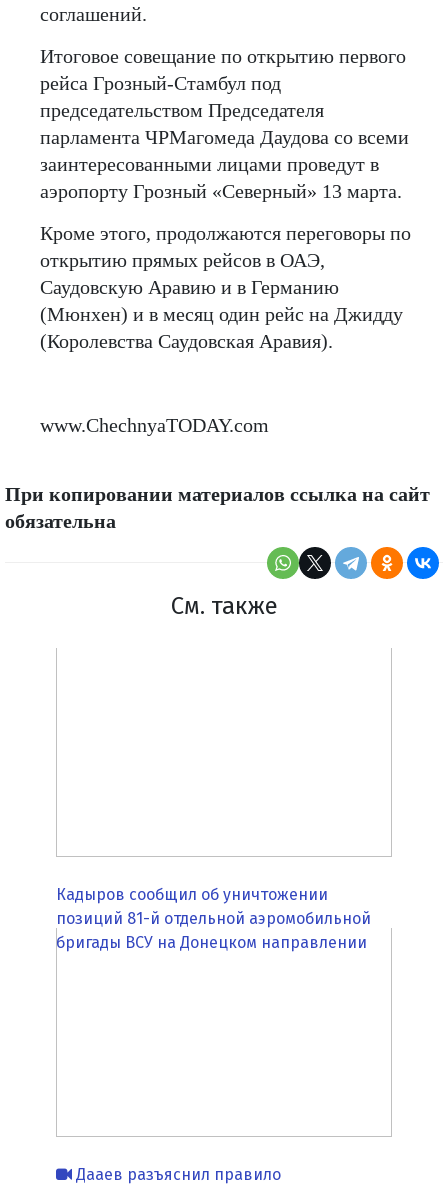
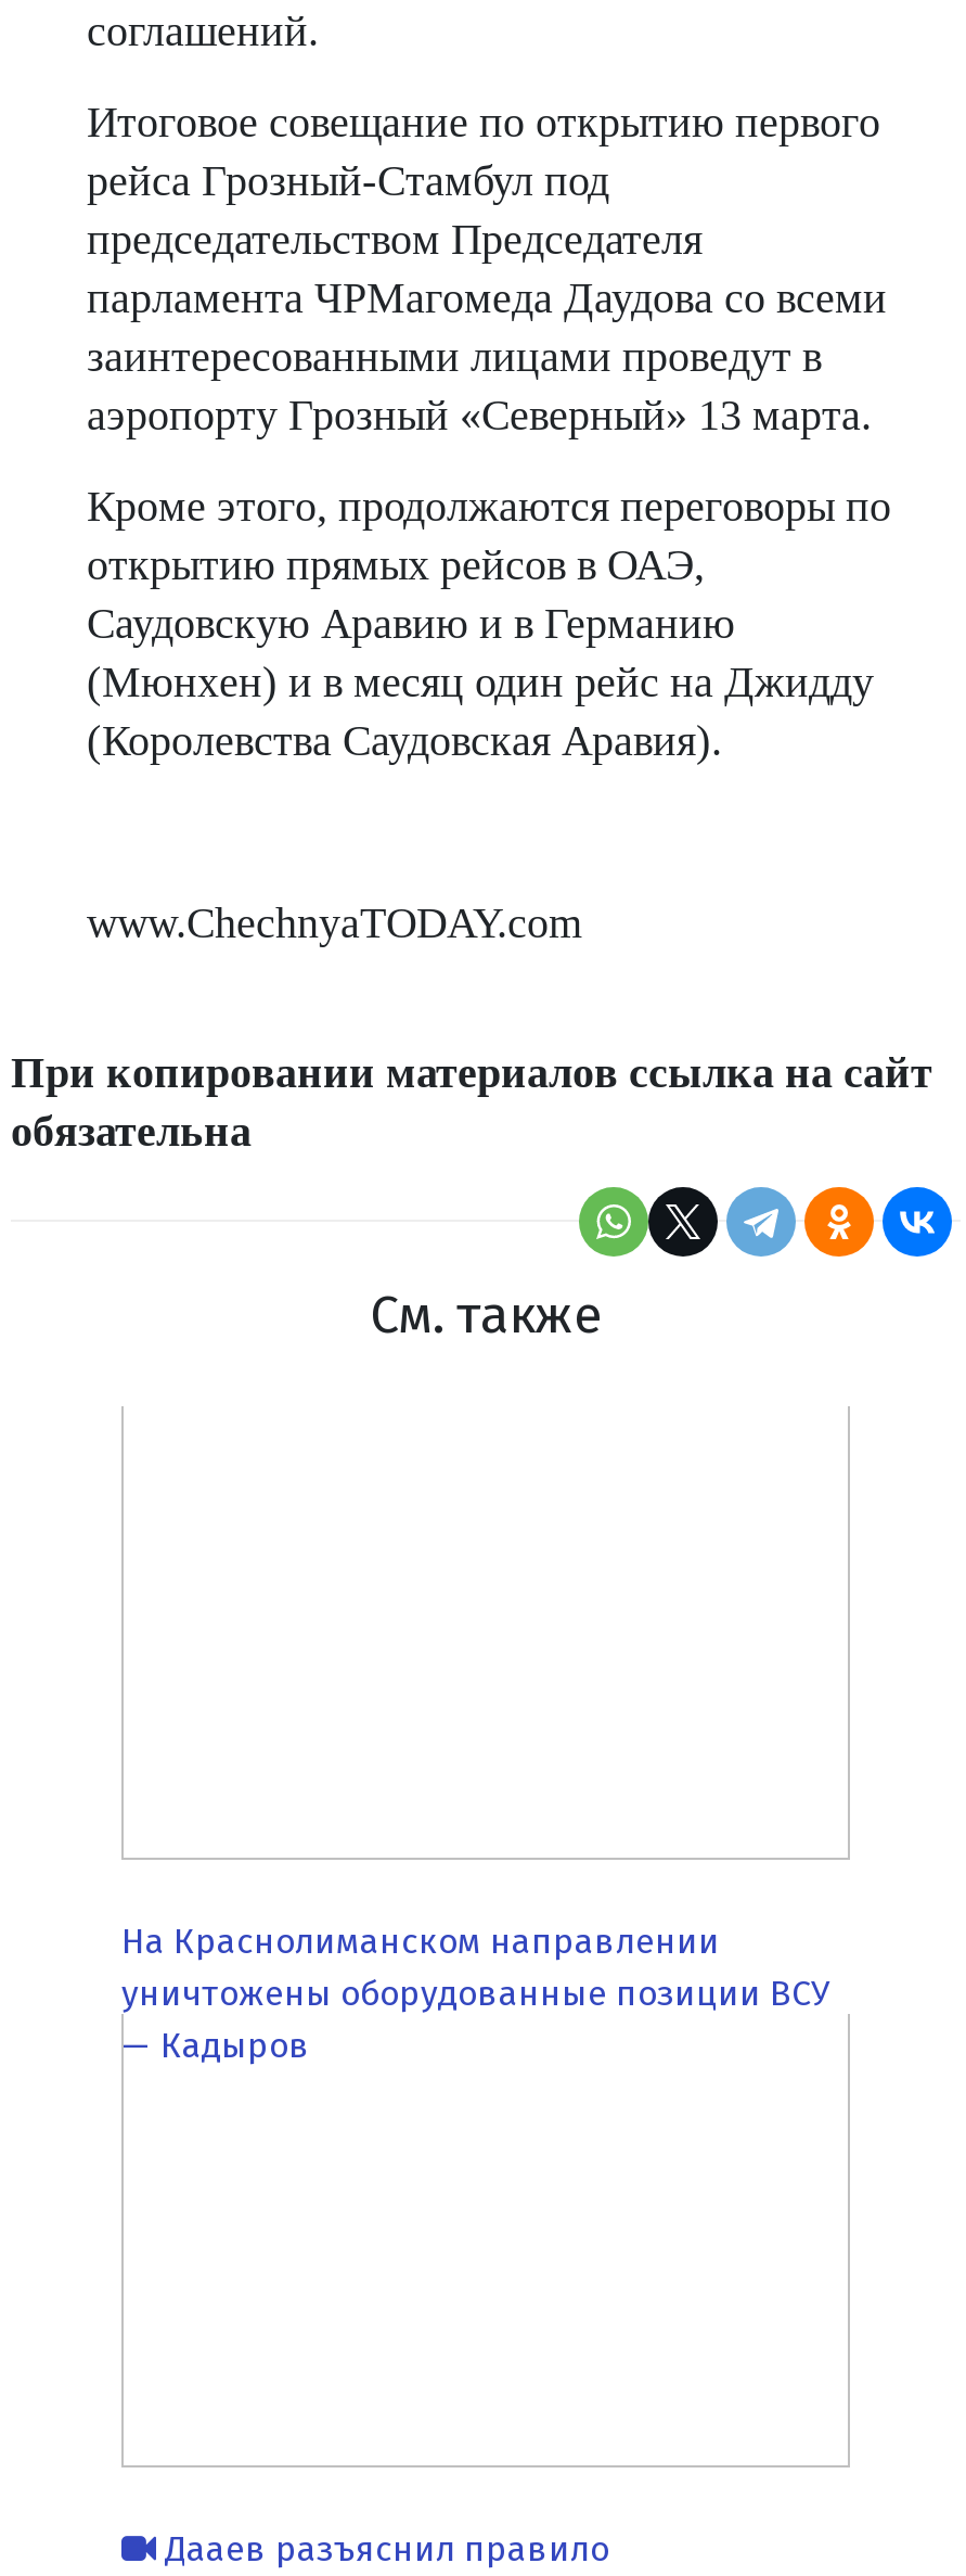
- Кадыров сообщил об уничтожении
- позиций 81-й отдельной аэромобильной
- бригады ВСУ на Донецком направлении
+ На Краснолиманском направлении
+ уничтожены оборудованные позиции ВСУ
+ — Кадыров
